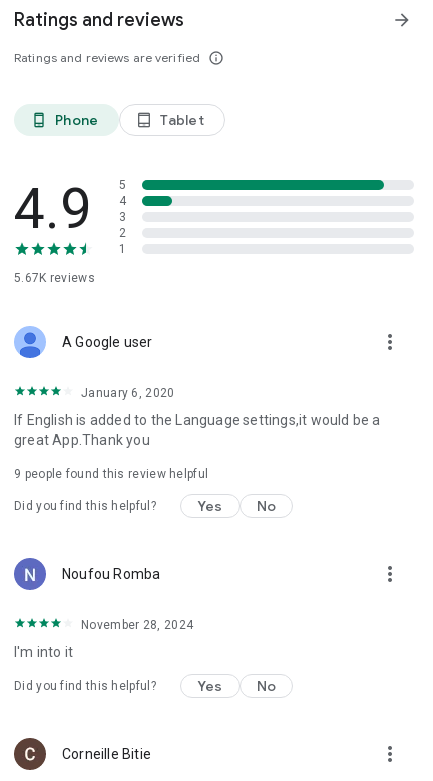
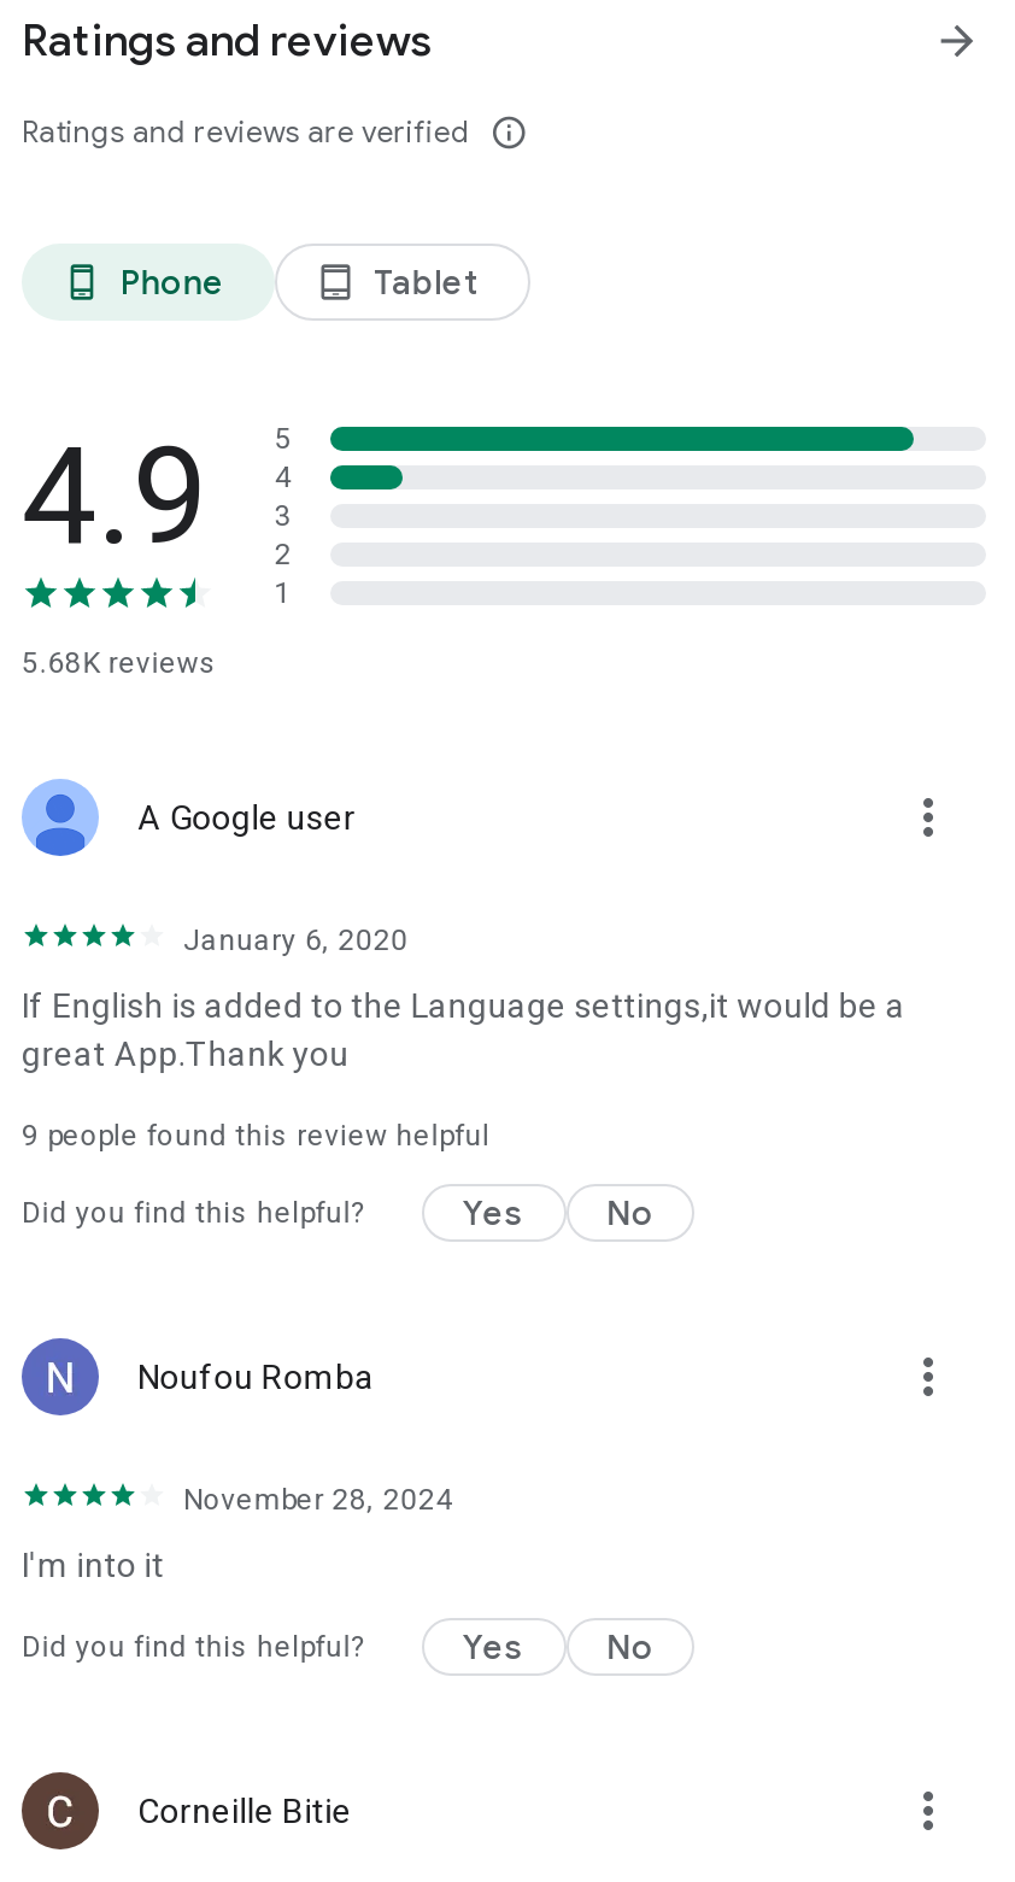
- 5.67K reviews
+ 5.68K reviews
